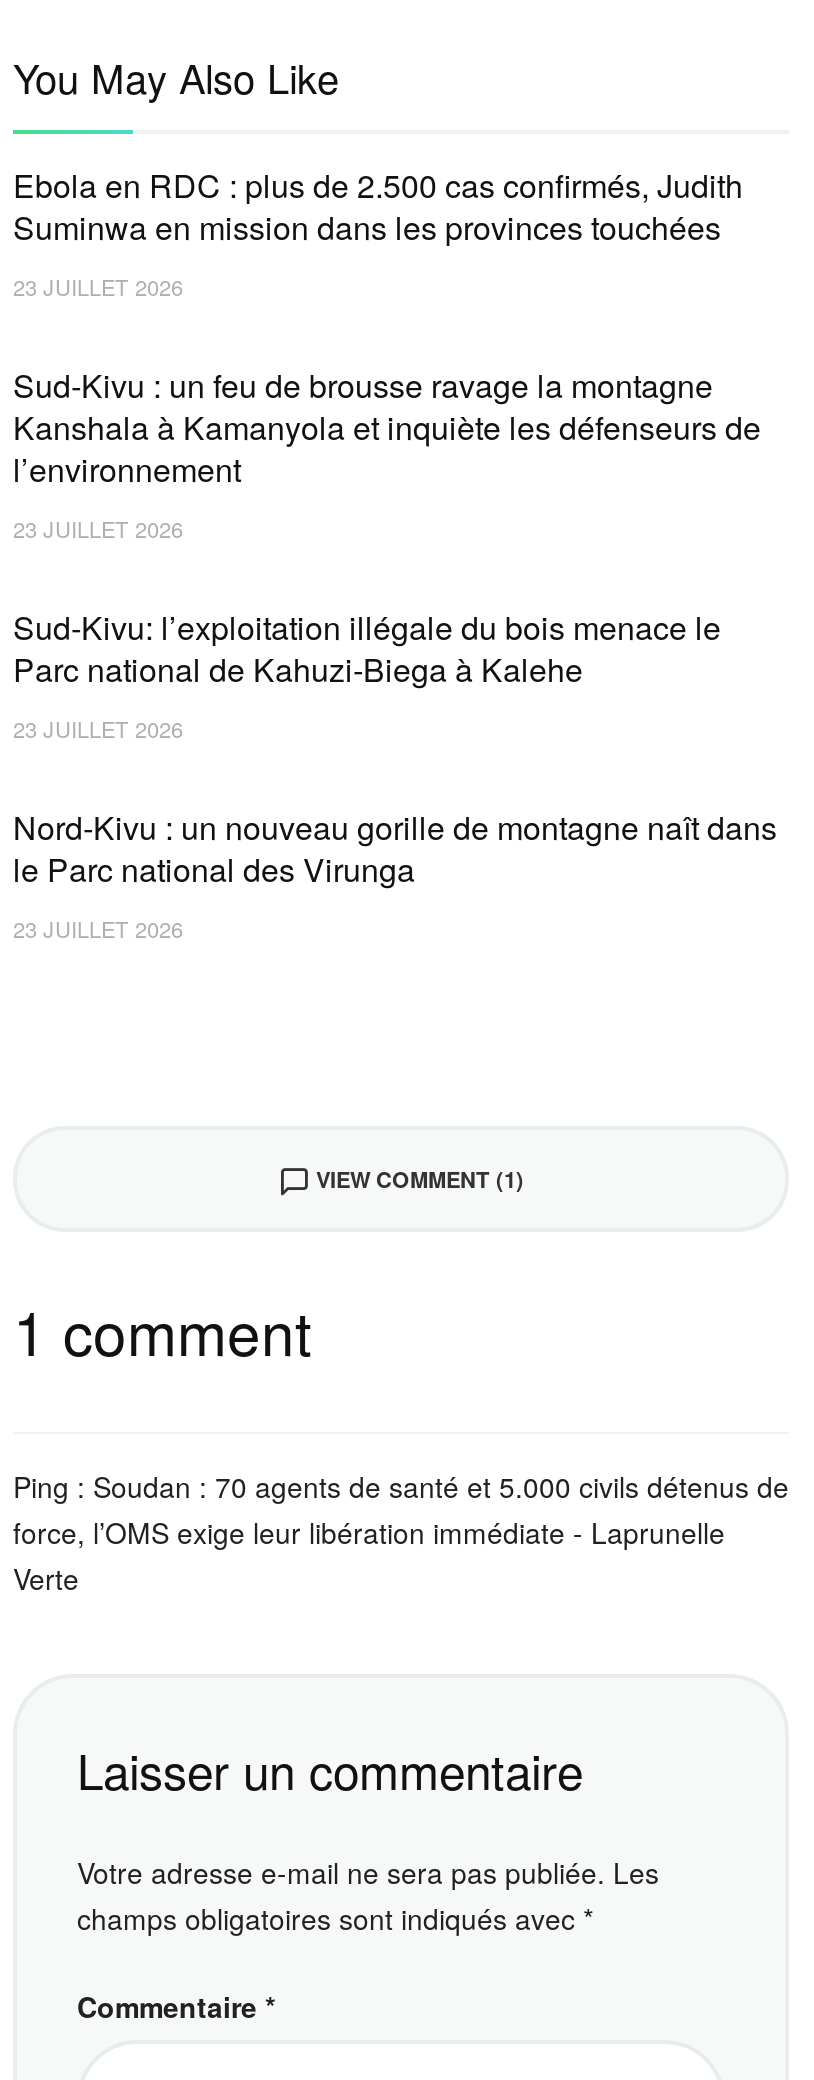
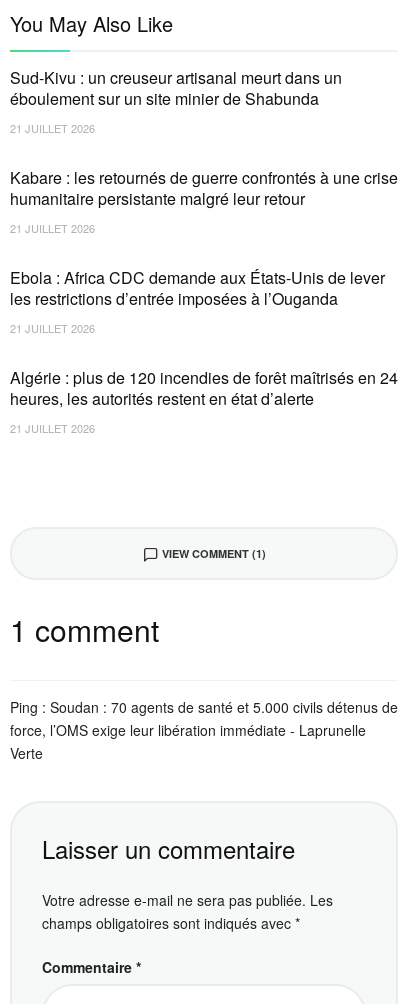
- Ebola en RDC : plus de 2.500 cas confirmés, Judith
- Suminwa en mission dans les provinces touchées
- 23 JUILLET 2026
+ Sud-Kivu : un creuseur artisanal meurt dans un
+ éboulement sur un site minier de Shabunda
+ 21 JUILLET 2026

- Sud-Kivu : un feu de brousse ravage la montagne
- Kanshala à Kamanyola et inquiète les défenseurs de
- l’environnement
- 23 JUILLET 2026
+ Kabare : les retournés de guerre confrontés à une crise
+ humanitaire persistante malgré leur retour
+ 21 JUILLET 2026

- Sud-Kivu: l’exploitation illégale du bois menace le
- Parc national de Kahuzi-Biega à Kalehe
- 23 JUILLET 2026
+ Ebola : Africa CDC demande aux États-Unis de lever
+ les restrictions d’entrée imposées à l’Ouganda
+ 21 JUILLET 2026

- Nord-Kivu : un nouveau gorille de montagne naît dans
- le Parc national des Virunga
- 23 JUILLET 2026
+ Algérie : plus de 120 incendies de forêt maîtrisés en 24
+ heures, les autorités restent en état d’alerte
+ 21 JUILLET 2026
